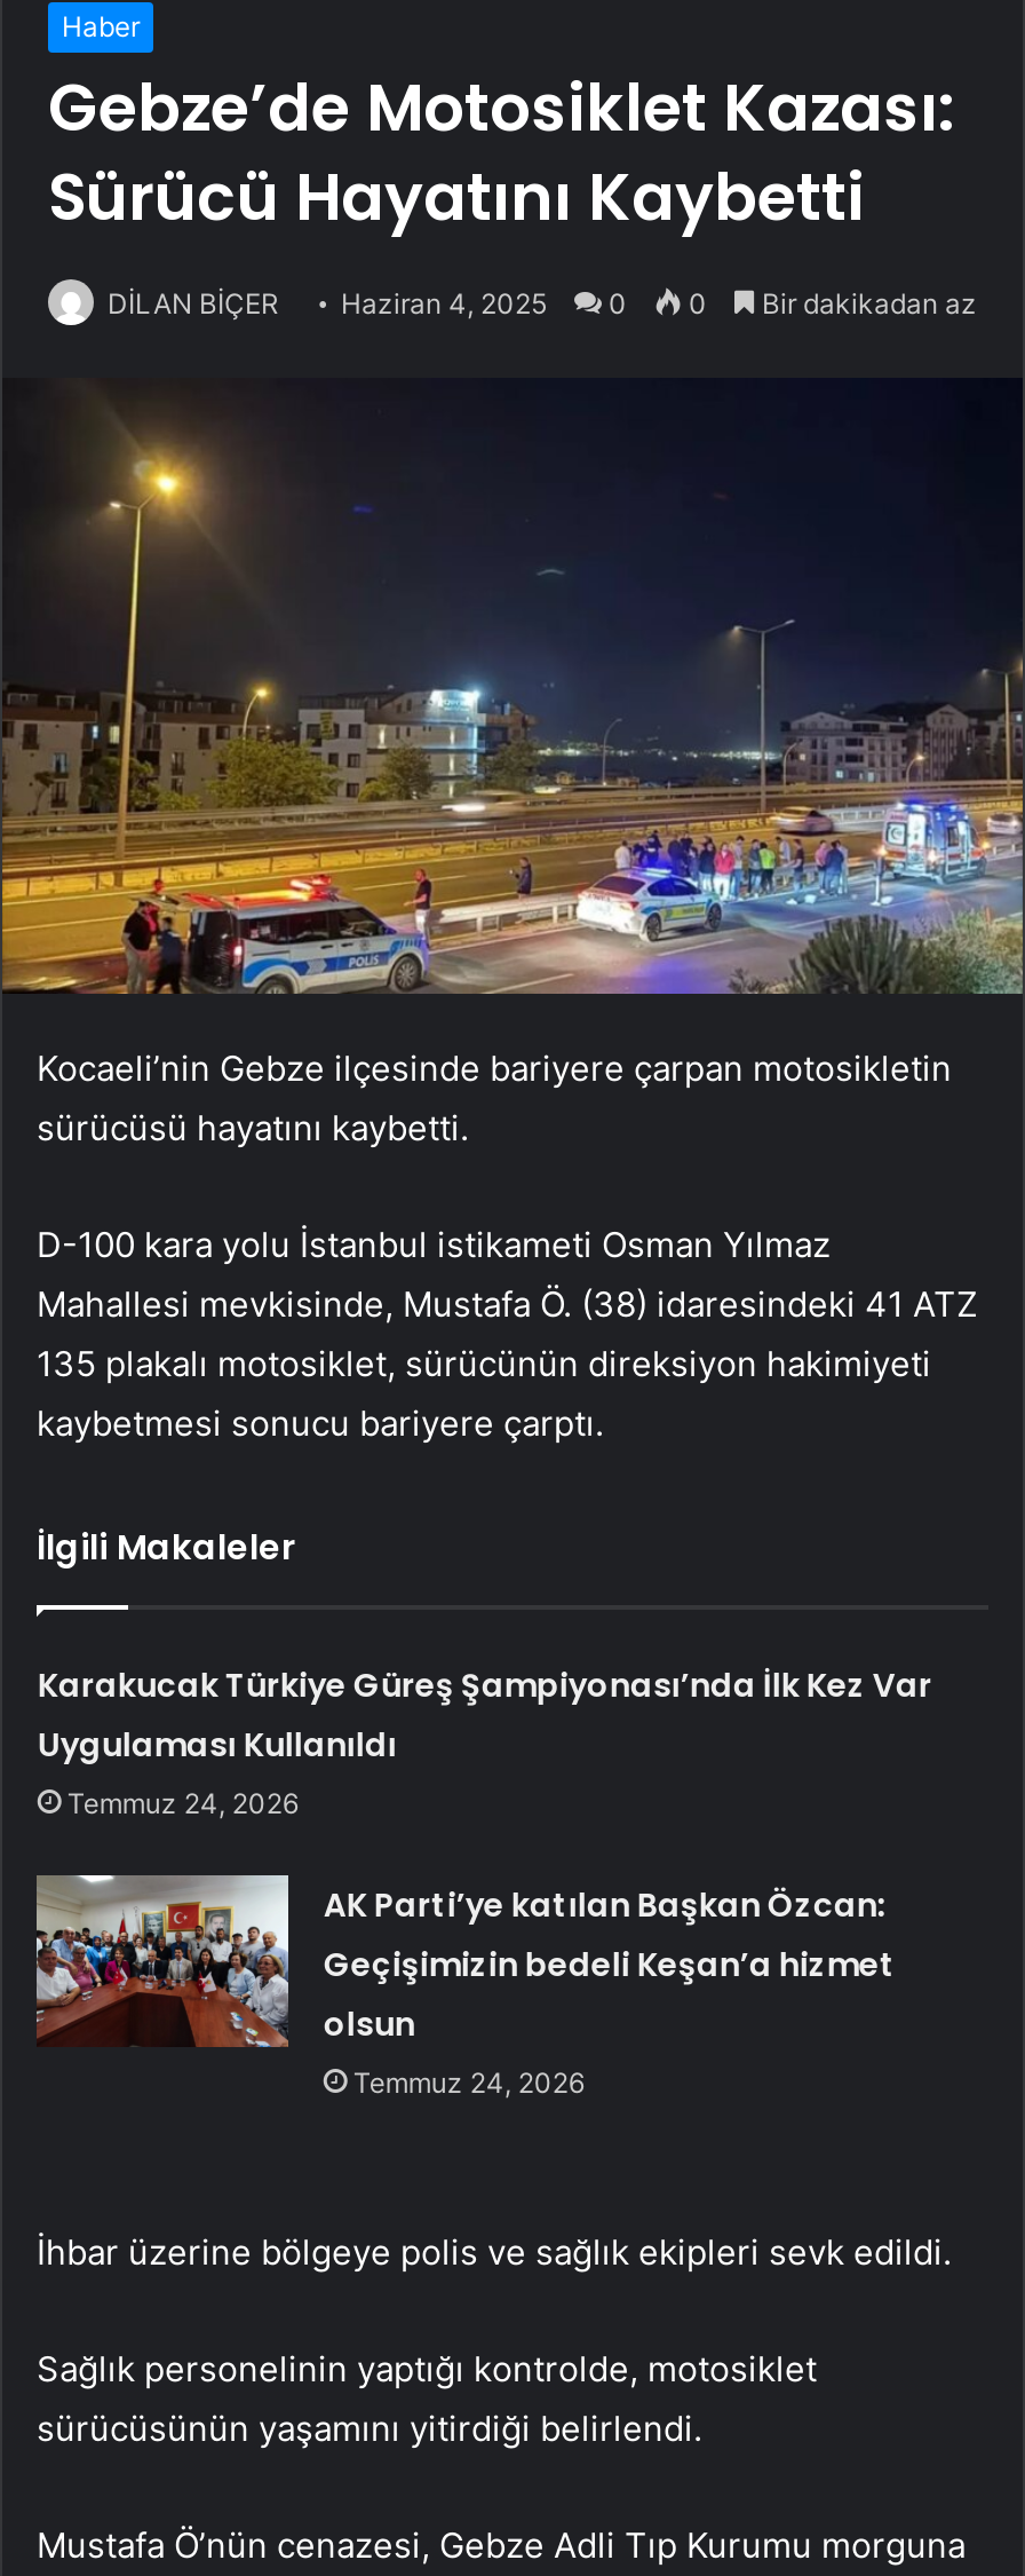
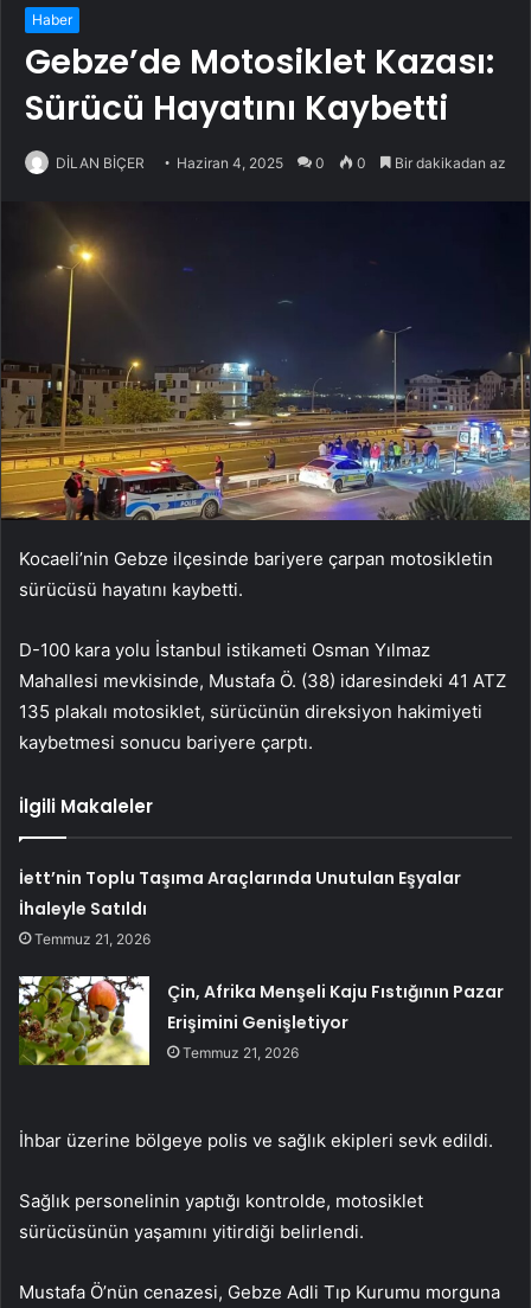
- Karakucak Türkiye Güreş Şampiyonası’nda İlk Kez Var
- Uygulaması Kullanıldı
- Temmuz 24, 2026
+ İett’nin Toplu Taşıma Araçlarında Unutulan Eşyalar
+ İhaleyle Satıldı
+ Temmuz 21, 2026

- [image]
- AK Parti’ye katılan Başkan Özcan:
- Geçişimizin bedeli Keşan’a hizmet
- olsun
- Temmuz 24, 2026
+ [image]
+ Çin, Afrika Menşeli Kaju Fıstığının Pazar
+ Erişimini Genişletiyor
+ Temmuz 21, 2026
